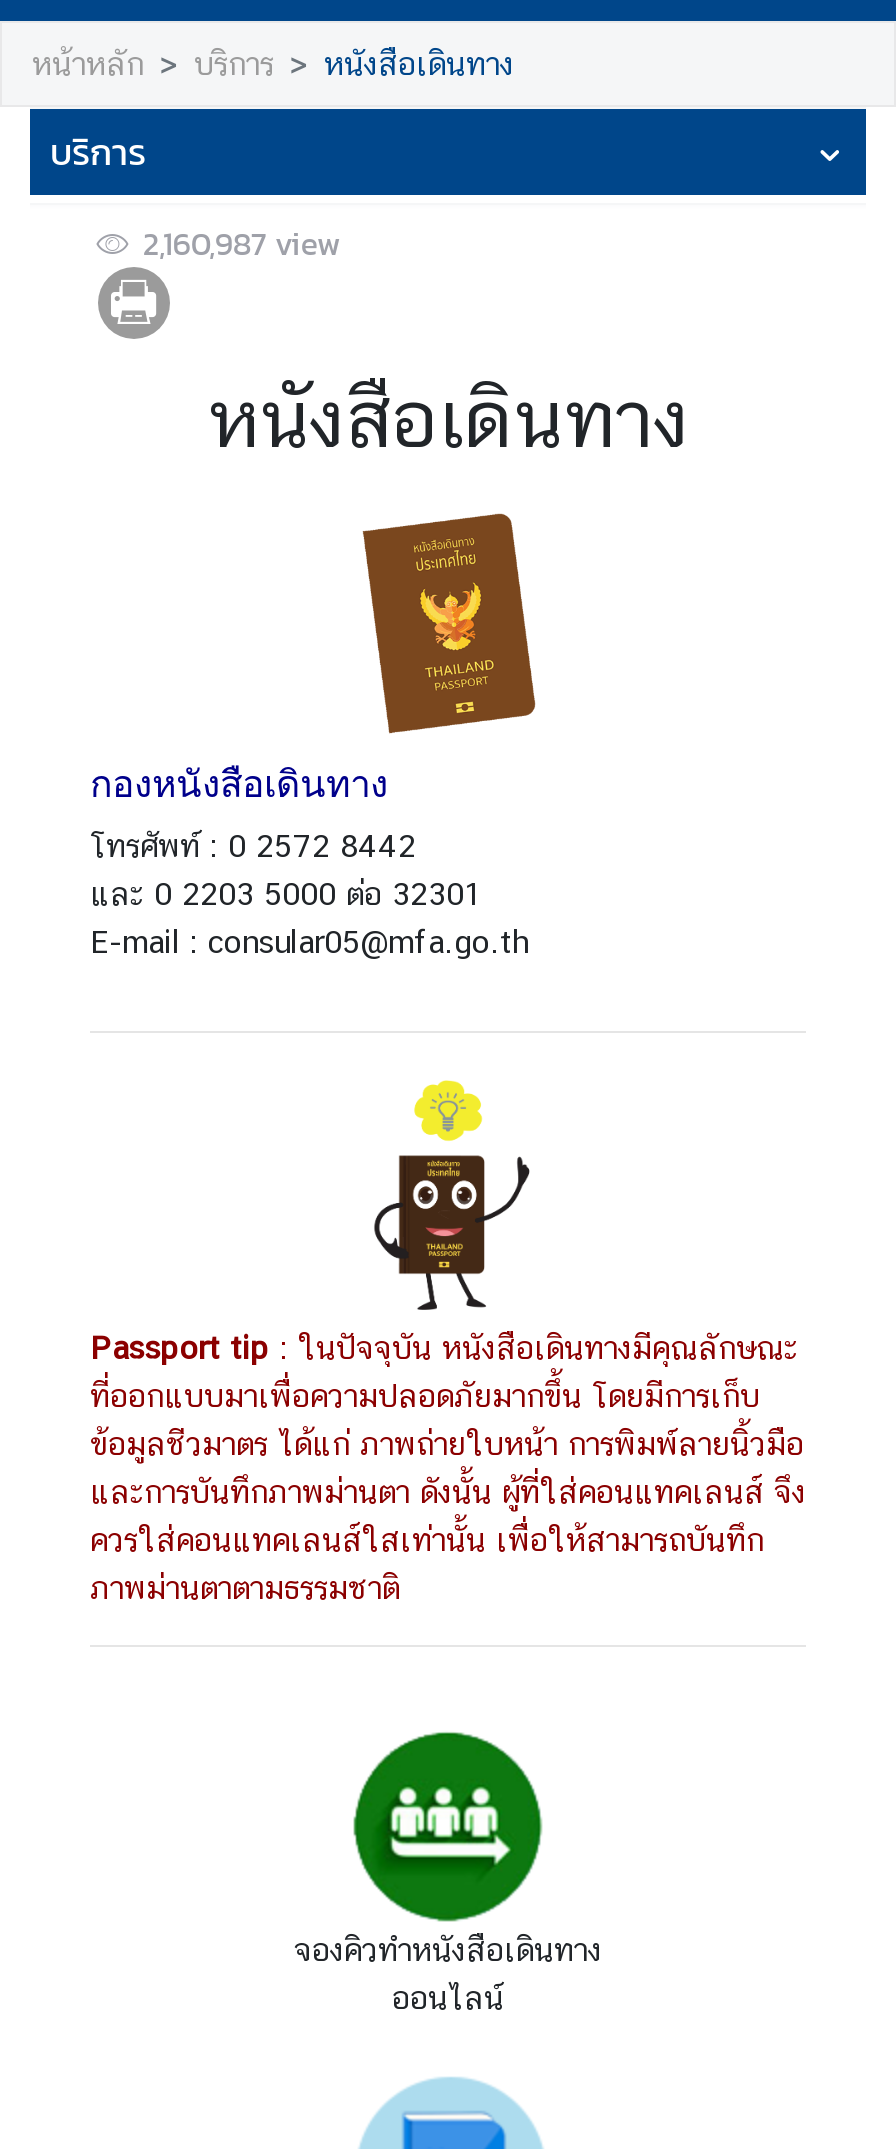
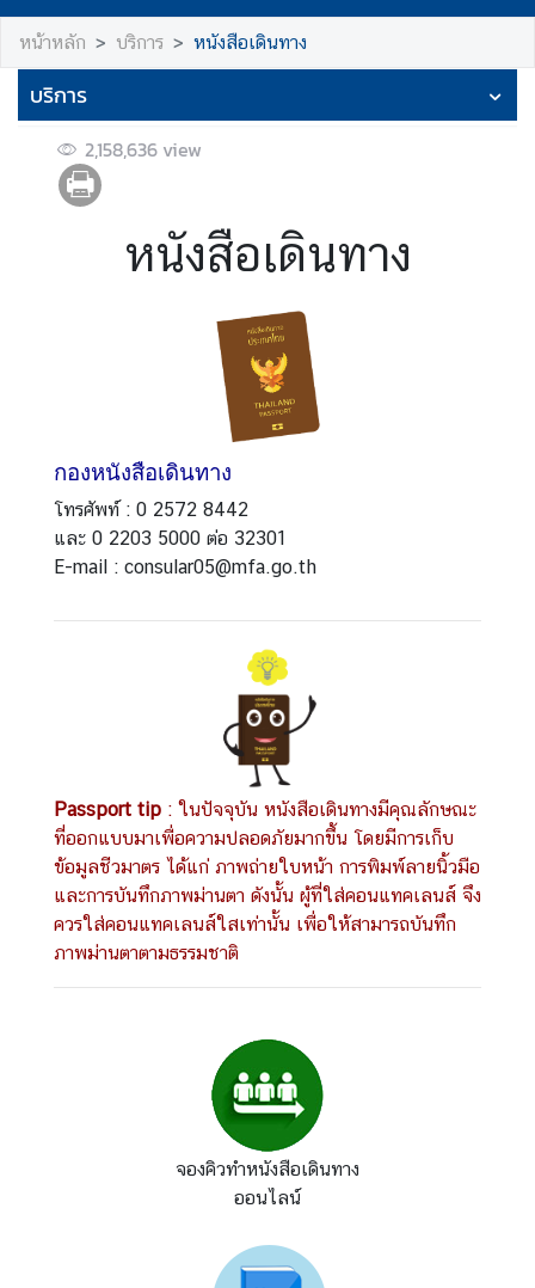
- 2,160,987 view
+ 2,158,636 view
